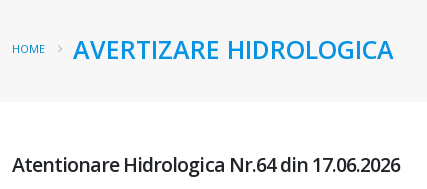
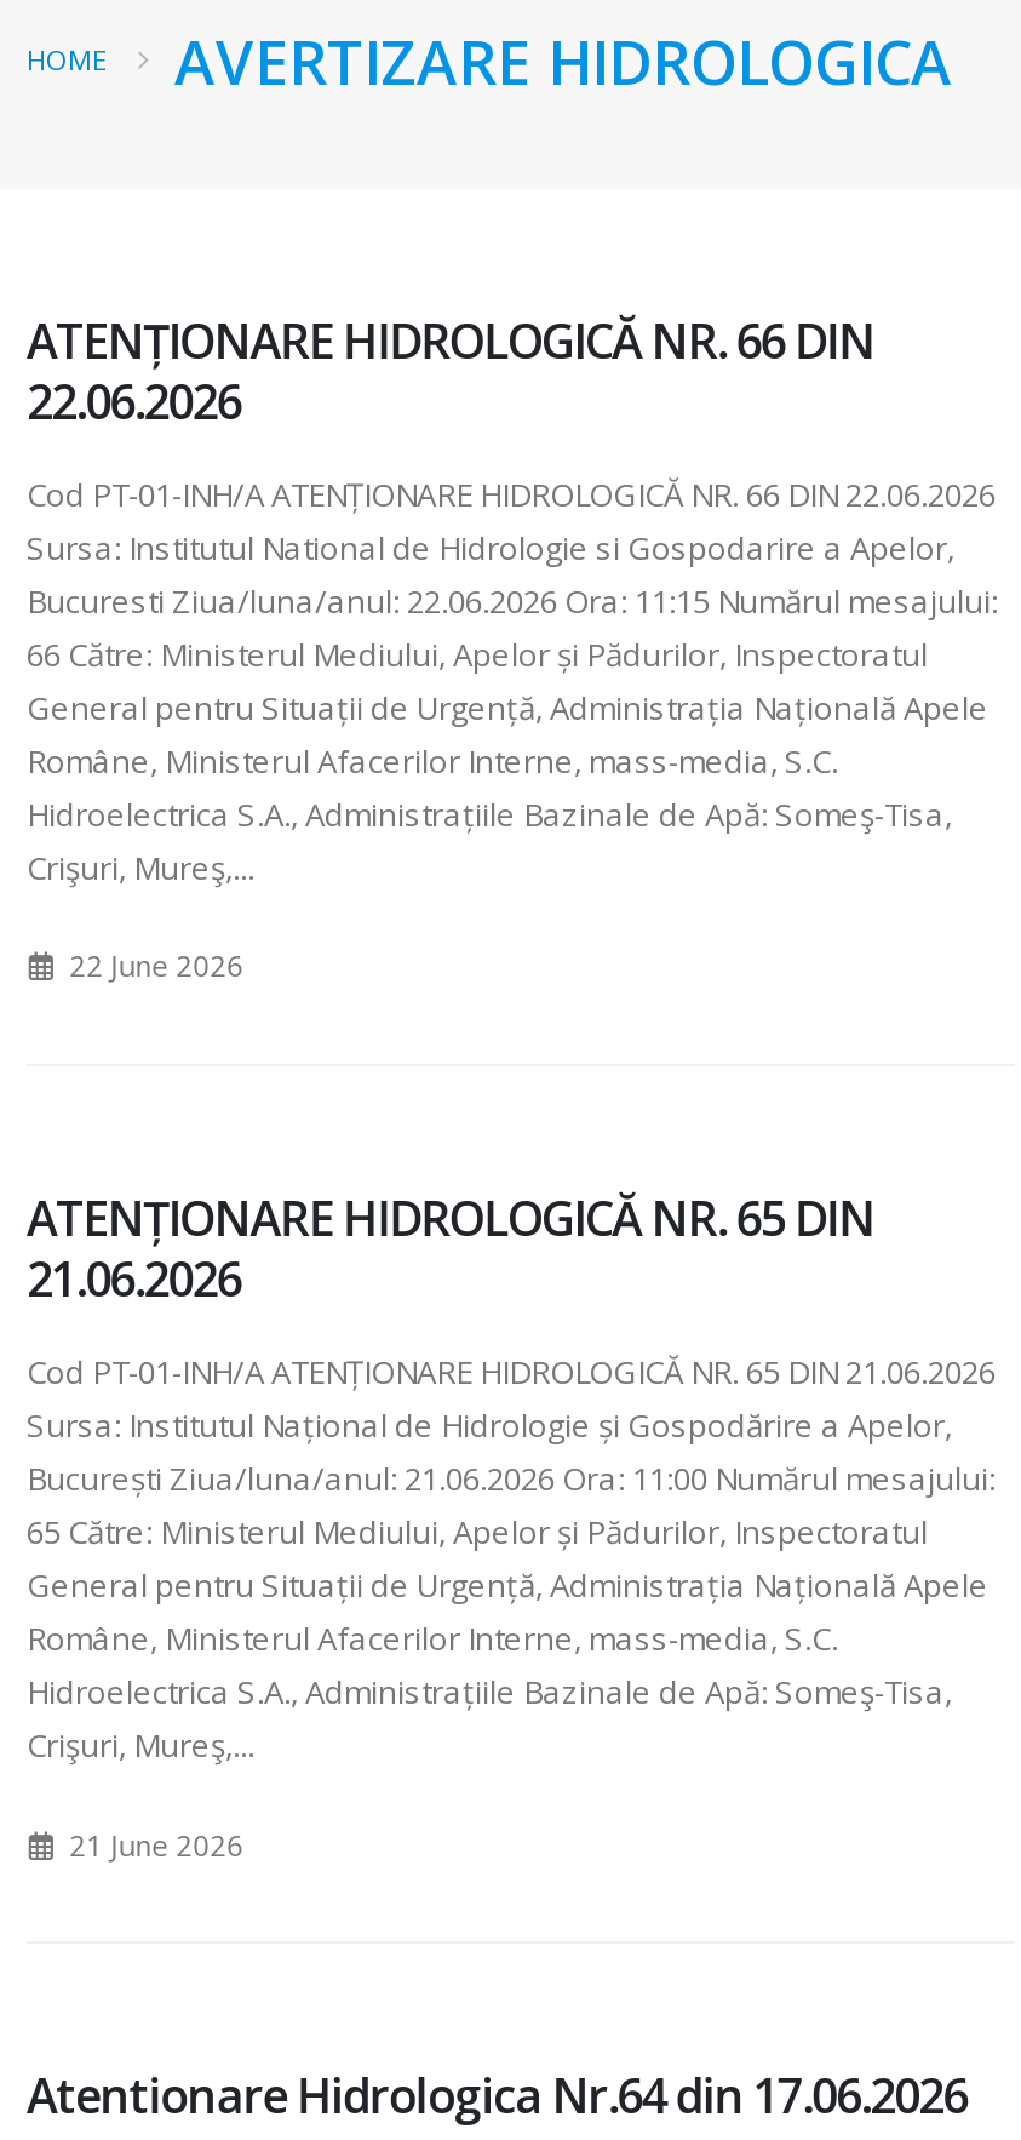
+ ATENȚIONARE HIDROLOGICĂ NR. 66 DIN
+ 22.06.2026
+ Cod PT-01-INH/A ATENȚIONARE HIDROLOGICĂ NR. 66 DIN 22.06.2026
+ Sursa: Institutul National de Hidrologie si Gospodarire a Apelor,
+ Bucuresti Ziua/luna/anul: 22.06.2026 Ora: 11:15 Numărul mesajului:
+ 66 Către: Ministerul Mediului, Apelor și Pădurilor, Inspectoratul
+ General pentru Situații de Urgență, Administrația Națională Apele
+ Române, Ministerul Afacerilor Interne, mass-media, S.C.
+ Hidroelectrica S.A., Administrațiile Bazinale de Apă: Someş-Tisa,
+ Crişuri, Mureş,...
+ 22 June 2026

+ ATENȚIONARE HIDROLOGICĂ NR. 65 DIN
+ 21.06.2026
+ Cod PT-01-INH/A ATENȚIONARE HIDROLOGICĂ NR. 65 DIN 21.06.2026
+ Sursa: Institutul Național de Hidrologie și Gospodărire a Apelor,
+ București Ziua/luna/anul: 21.06.2026 Ora: 11:00 Numărul mesajului:
+ 65 Către: Ministerul Mediului, Apelor și Pădurilor, Inspectoratul
+ General pentru Situații de Urgență, Administrația Națională Apele
+ Române, Ministerul Afacerilor Interne, mass-media, S.C.
+ Hidroelectrica S.A., Administrațiile Bazinale de Apă: Someş-Tisa,
+ Crişuri, Mureş,...
+ 21 June 2026
